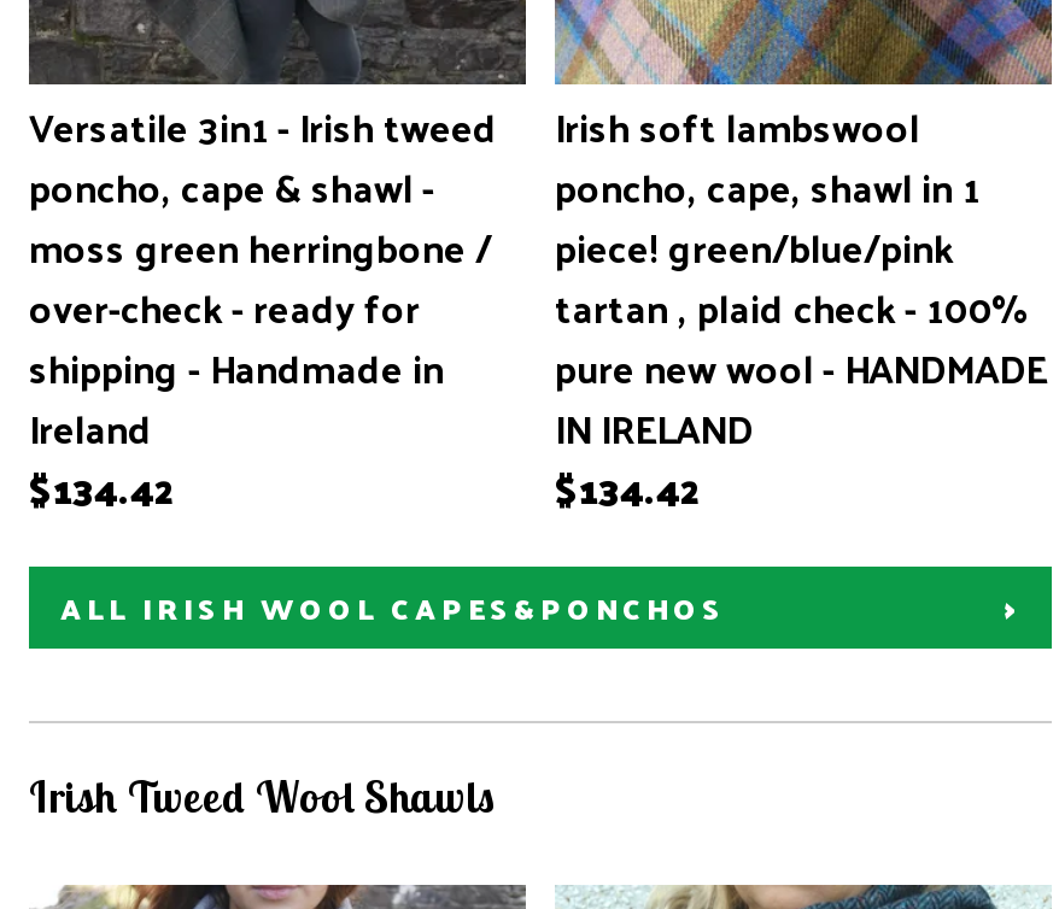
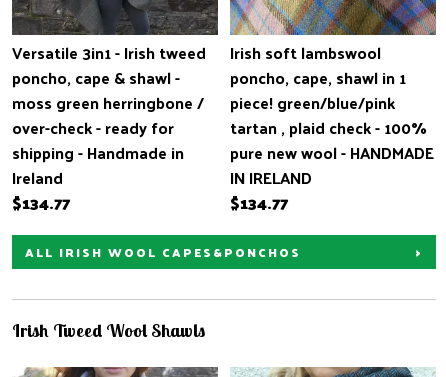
- $134.42
+ $134.77

- $134.42
+ $134.77
